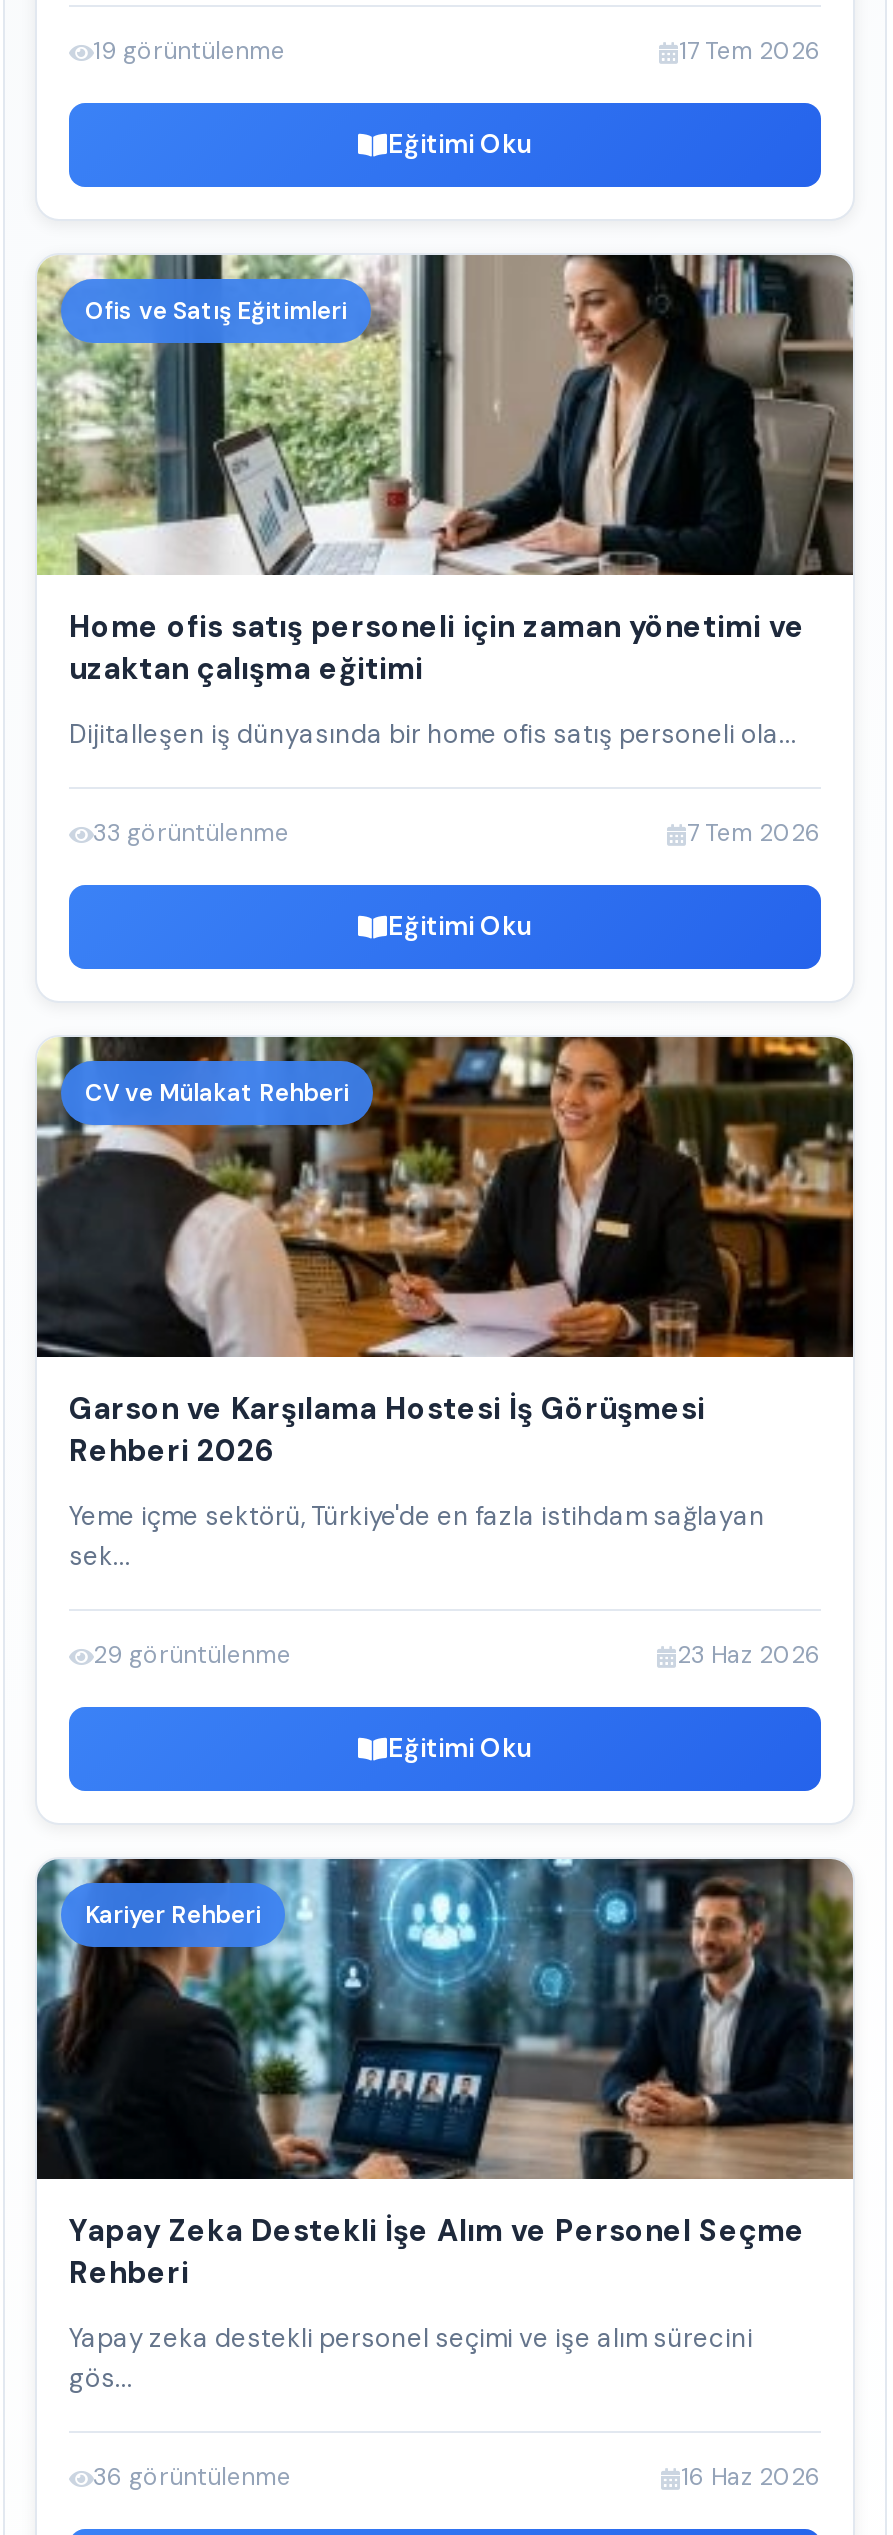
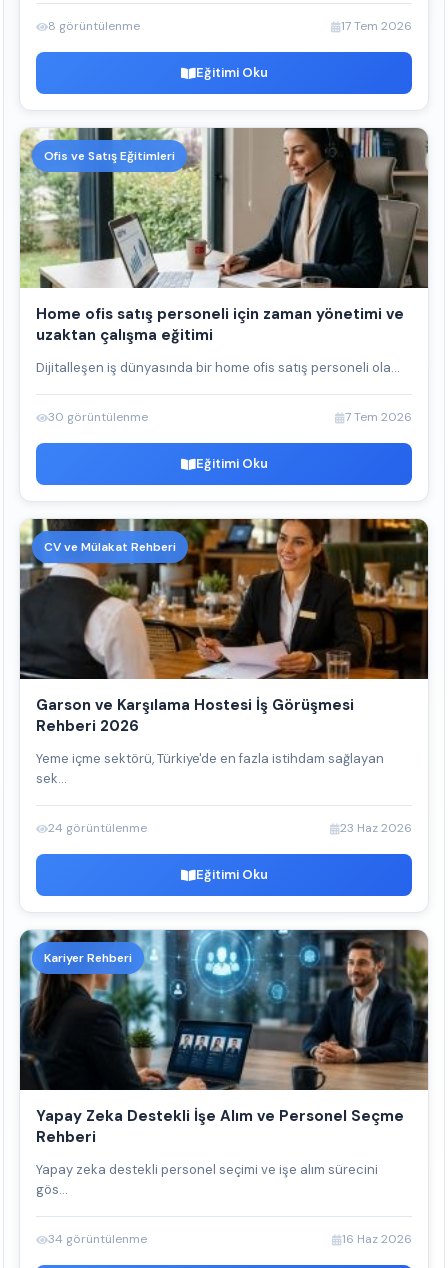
- 19 görüntülenme
+ 8 görüntülenme

- 33 görüntülenme
+ 30 görüntülenme

- 29 görüntülenme
+ 24 görüntülenme

- 36 görüntülenme
+ 34 görüntülenme
